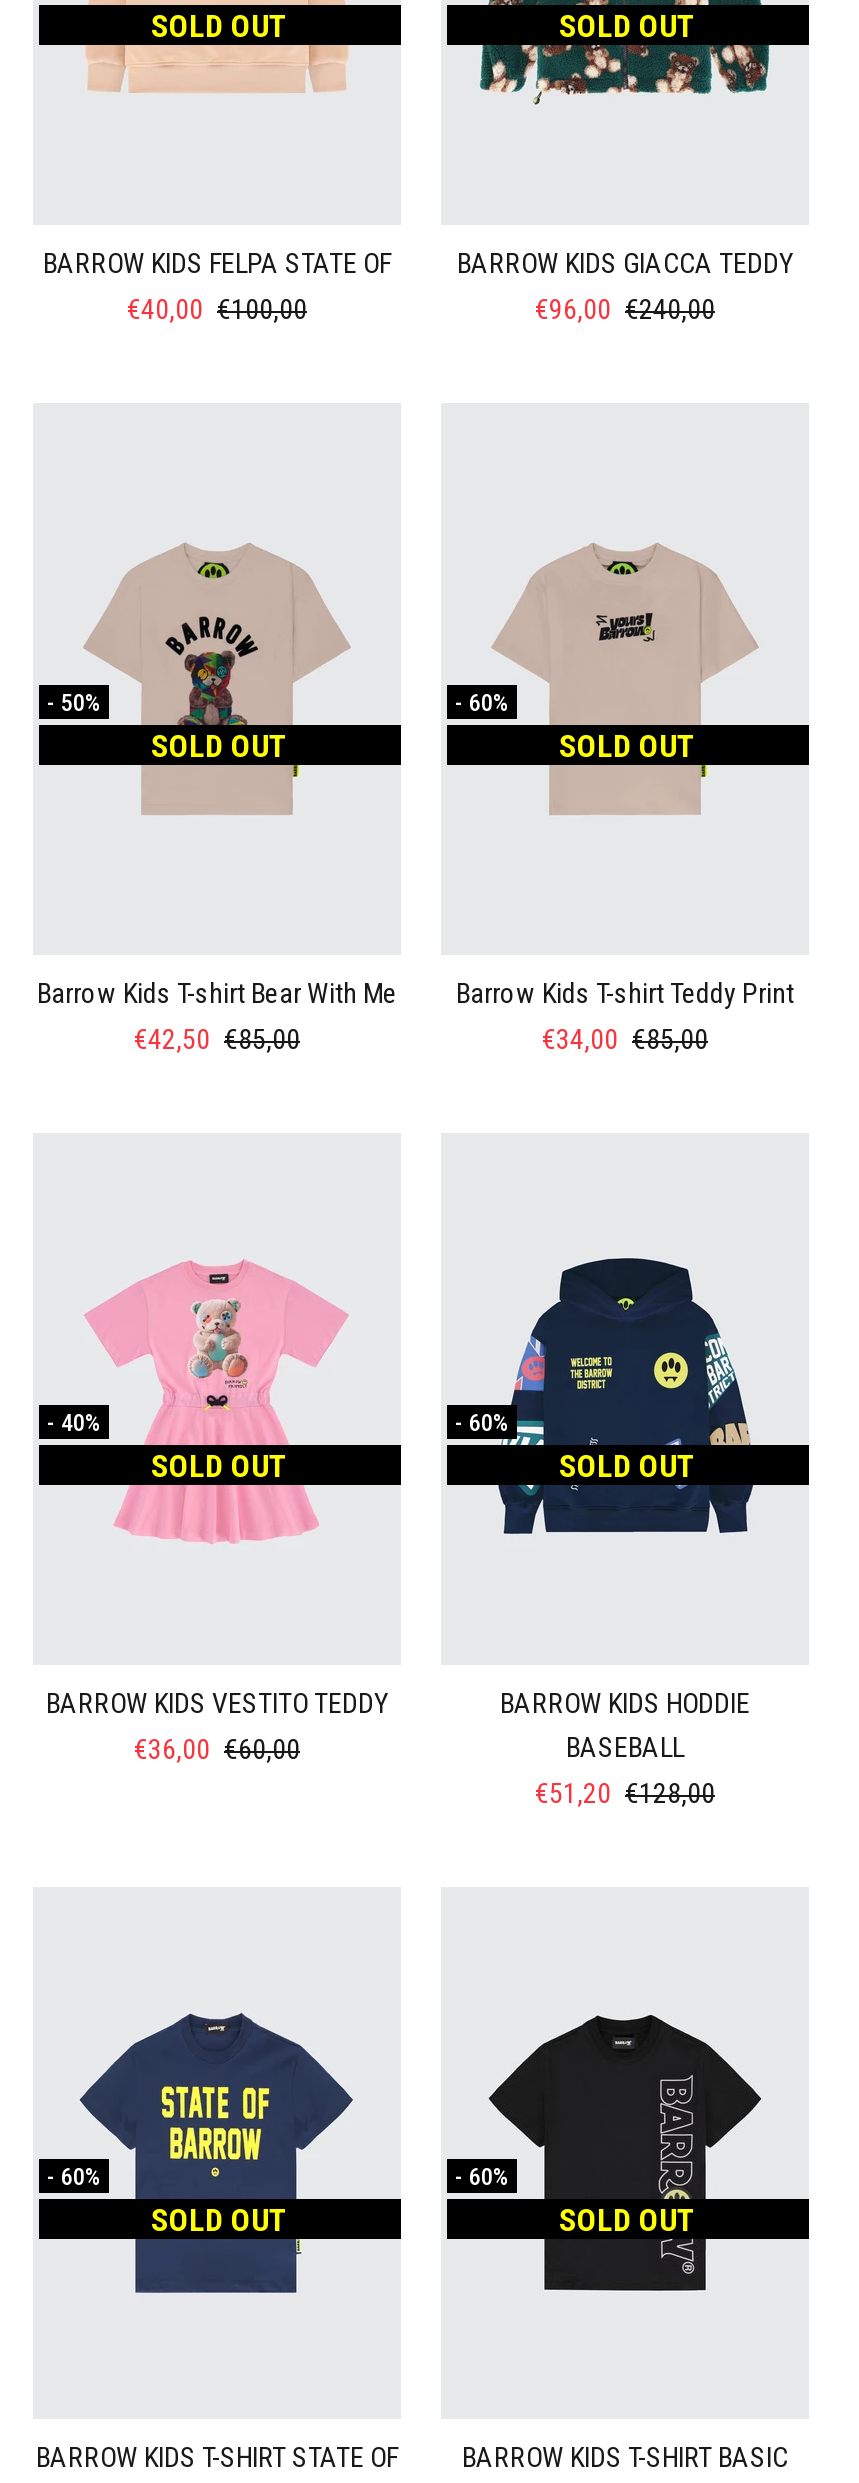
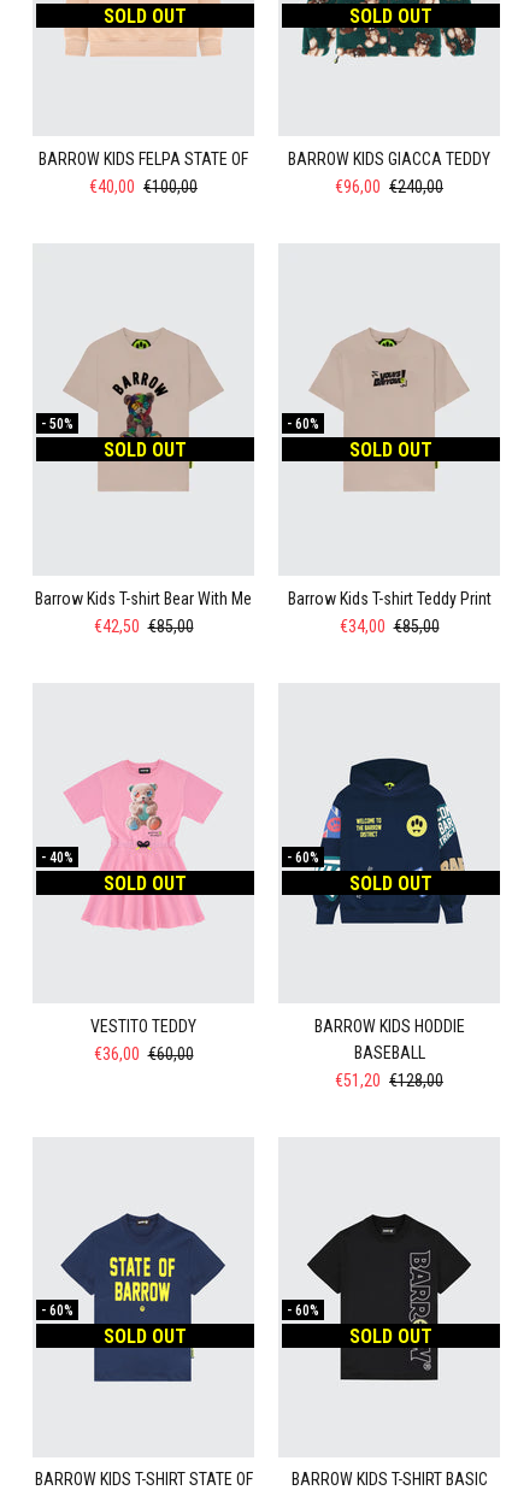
- BARROW KIDS VESTITO TEDDY
+ VESTITO TEDDY
